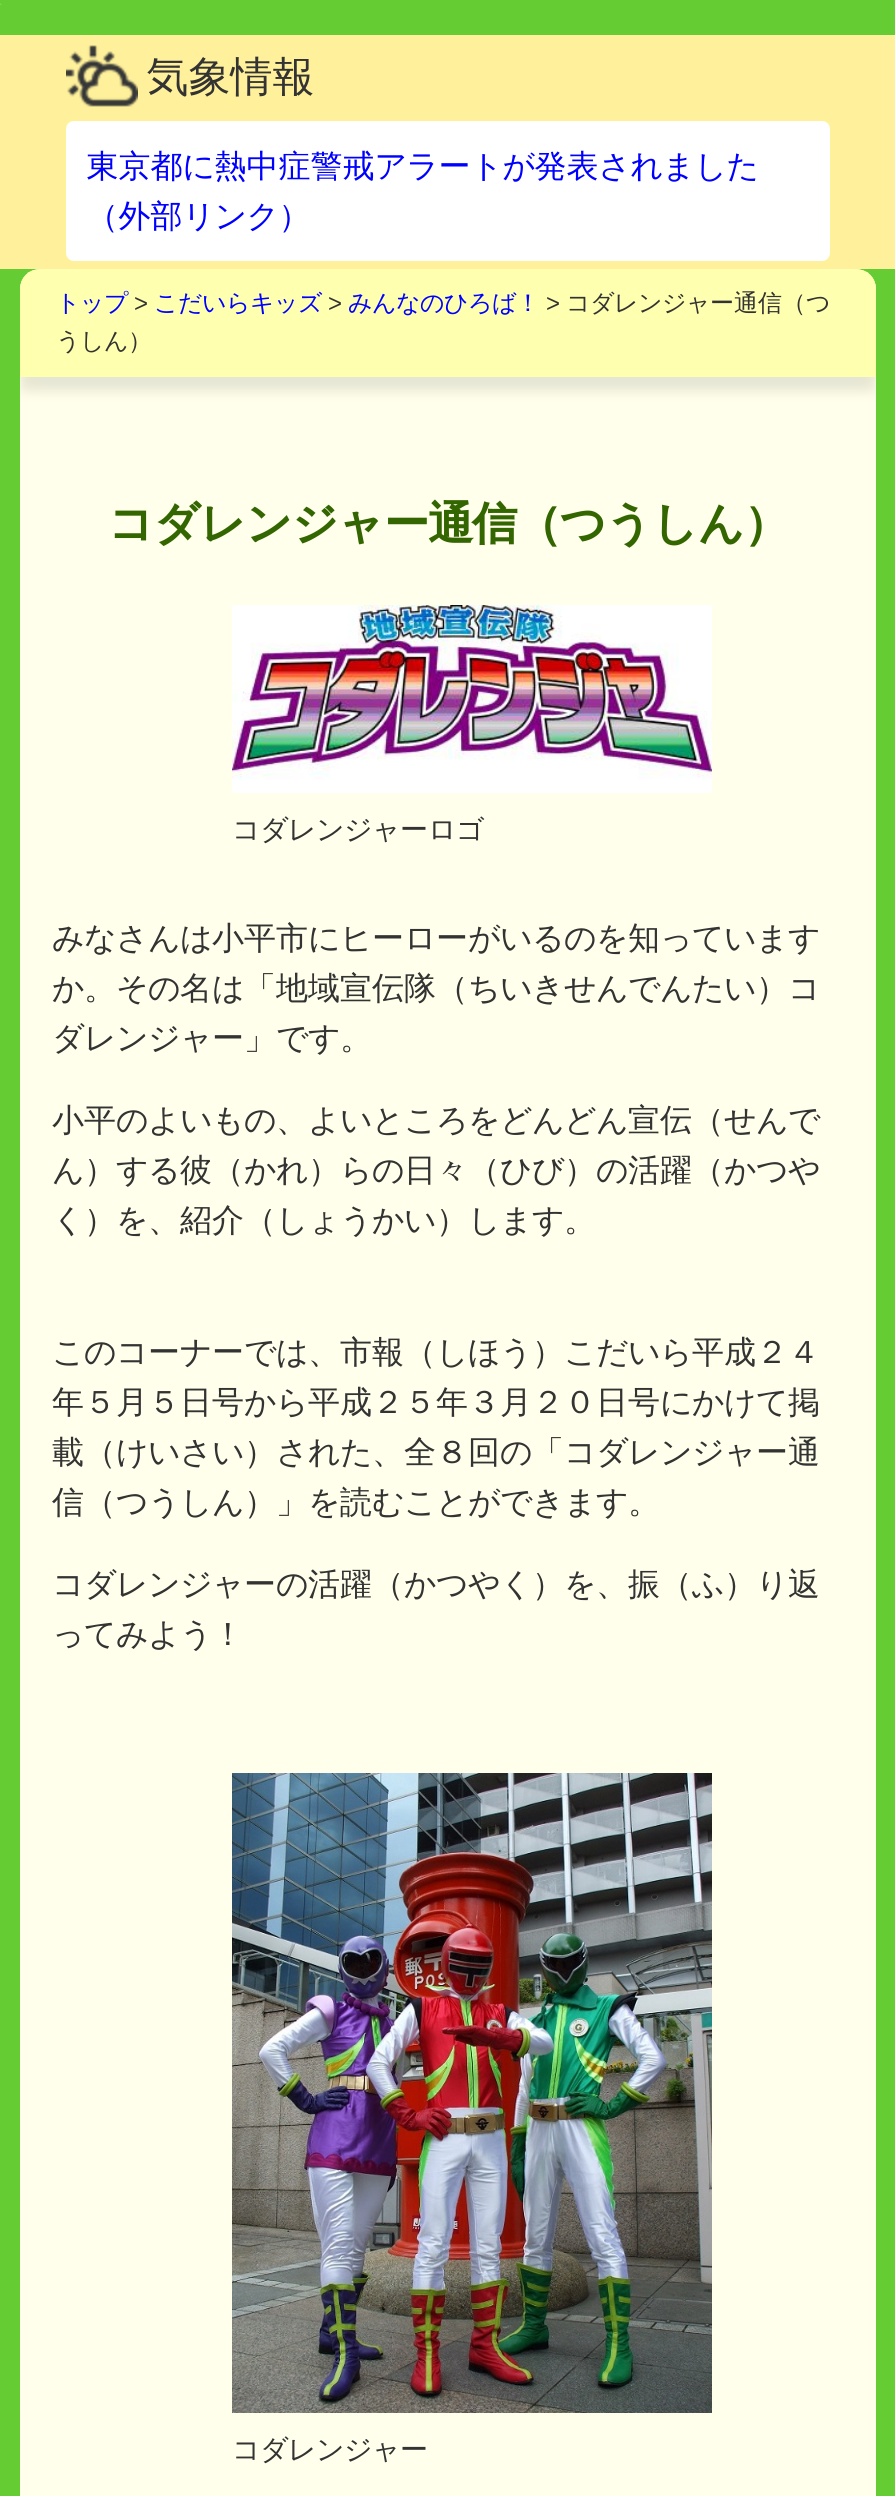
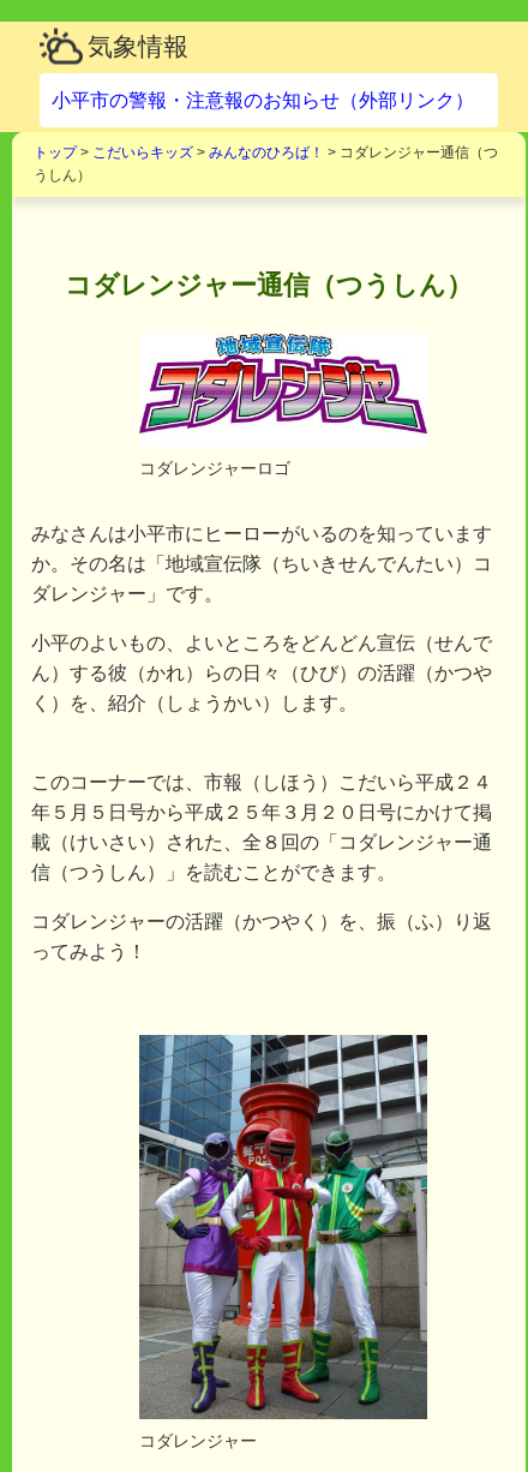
- 東京都に熱中症警戒アラートが発表されました
- （外部リンク）
+ 小平市の警報・注意報のお知らせ（外部リンク）
